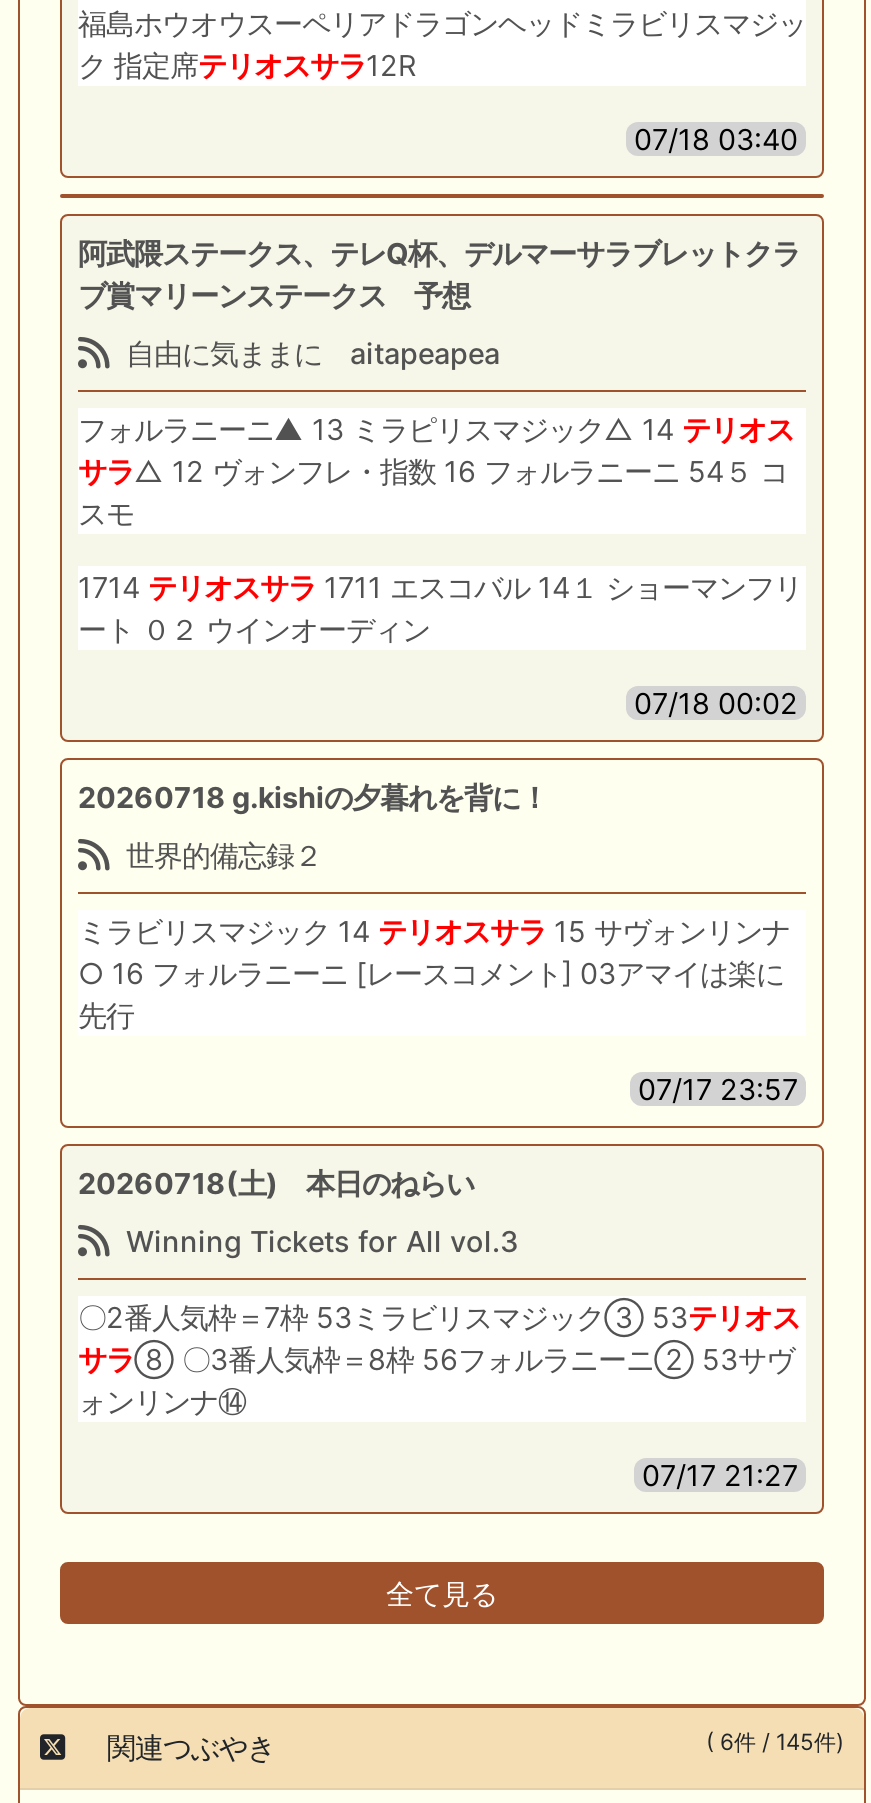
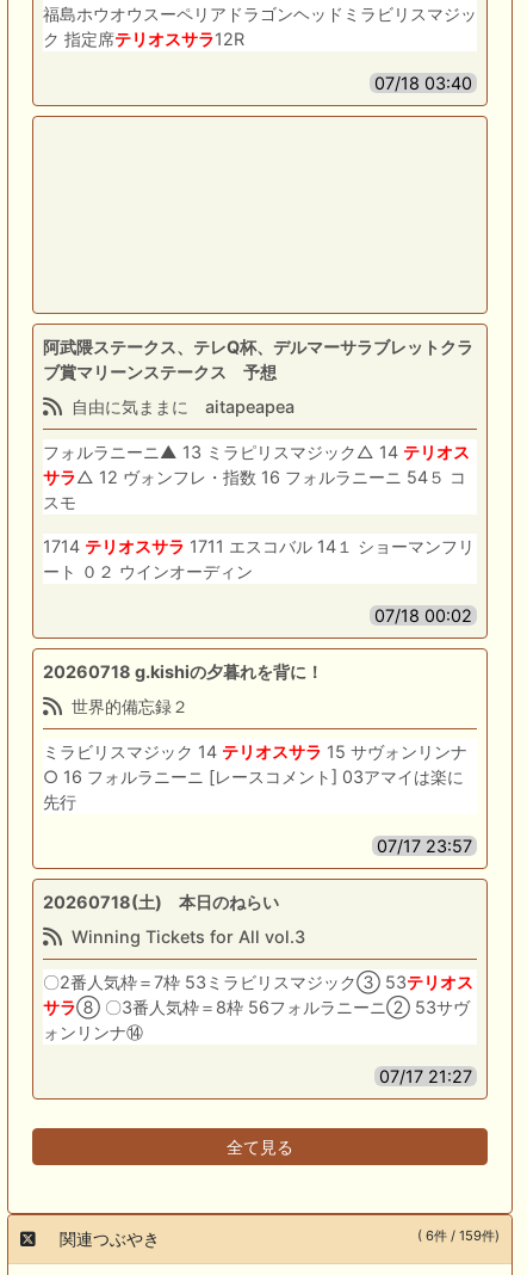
- ( 6件 / 145件)
+ ( 6件 / 159件)
